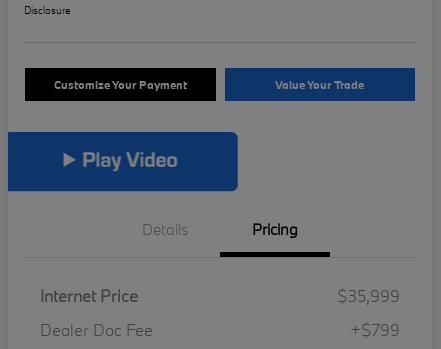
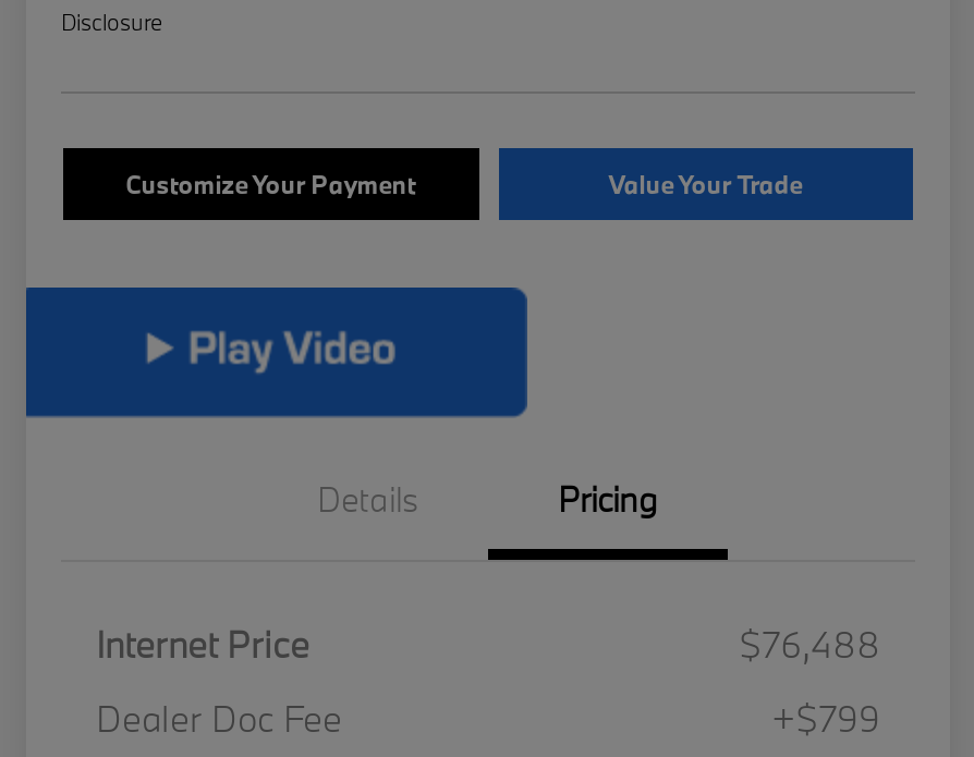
- $35,999
+ $76,488
